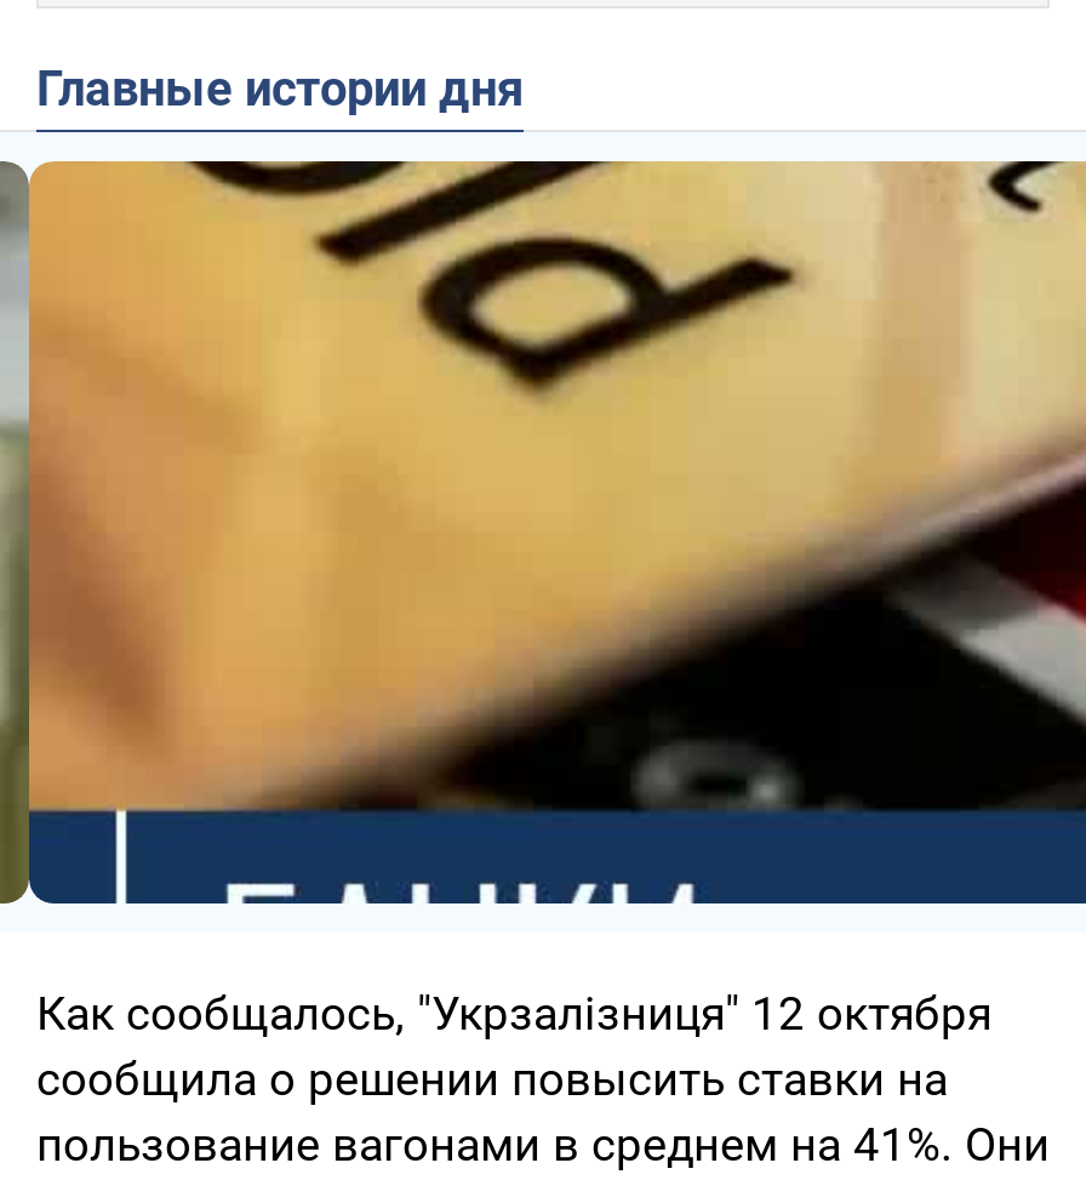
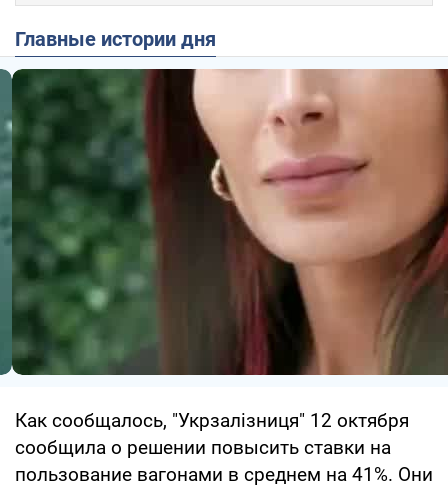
- [image]
+ [image]
